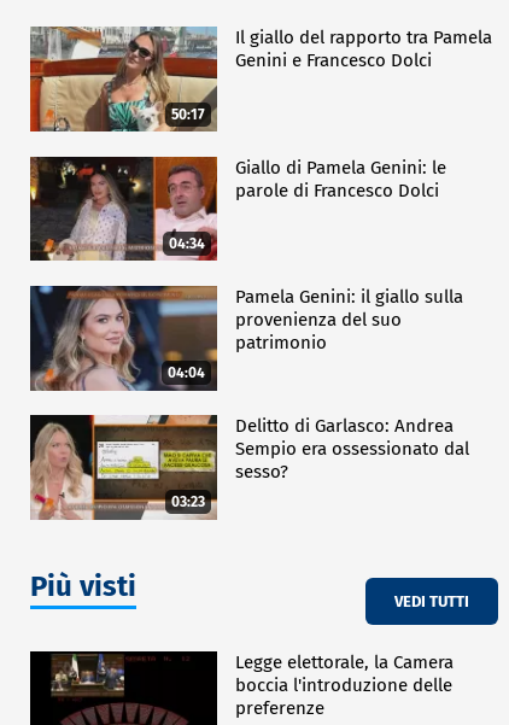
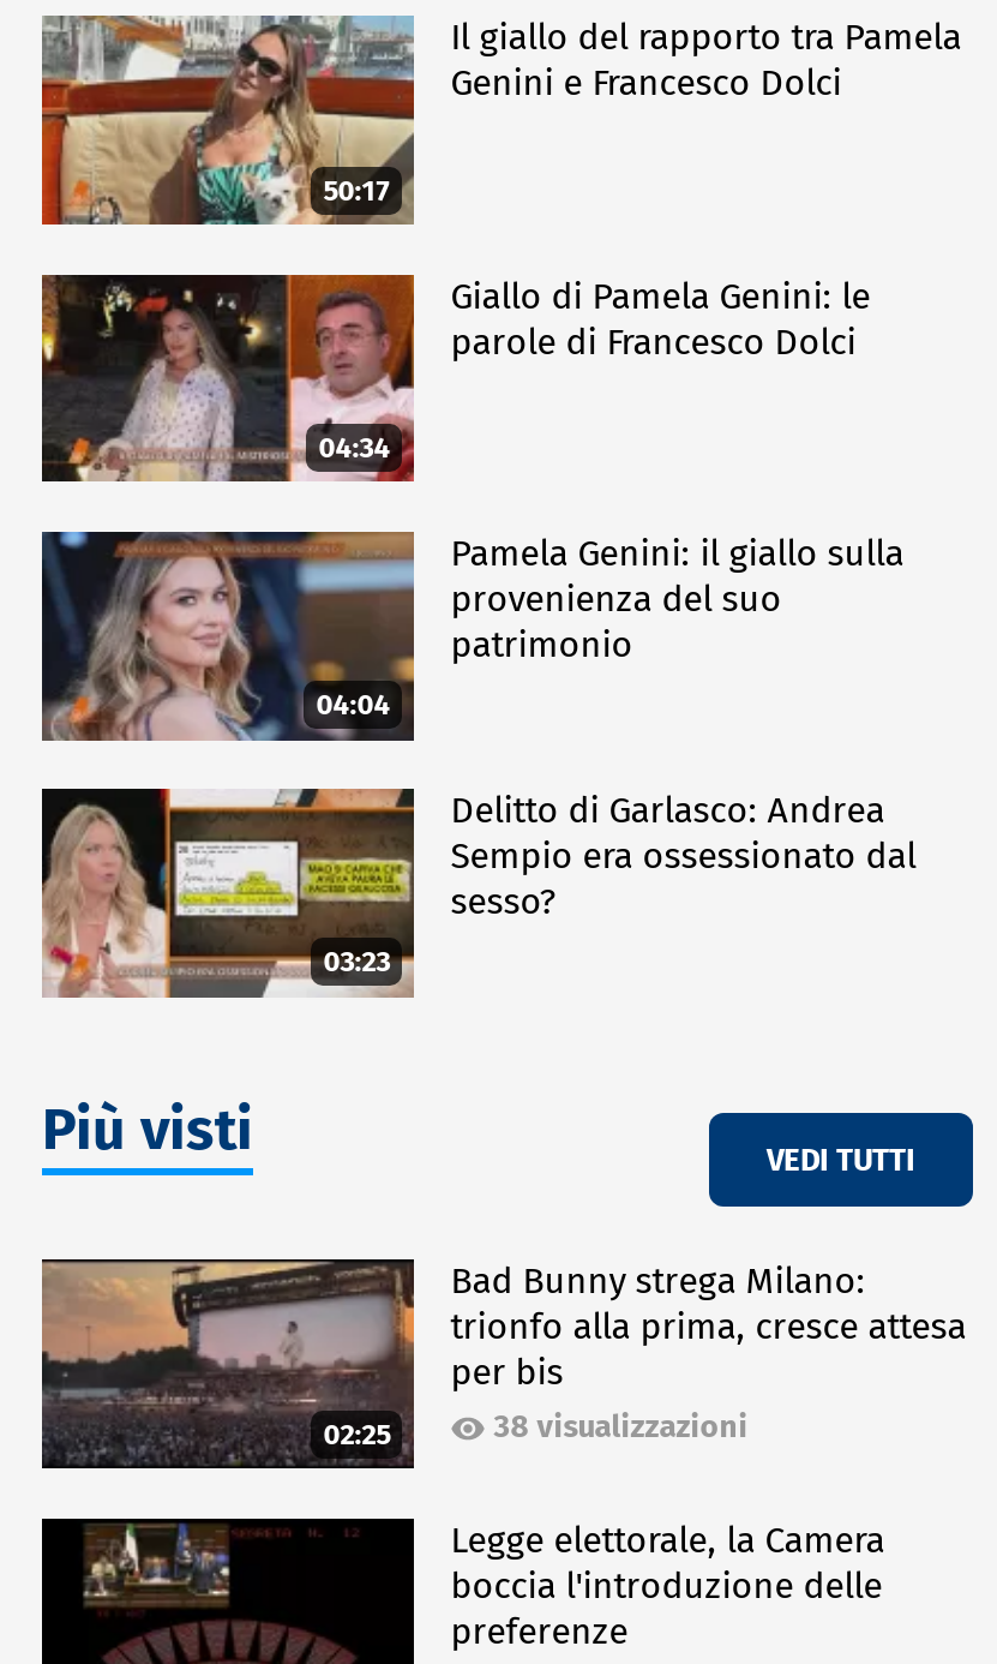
+ [image]
+ 02:25

+ Bad Bunny strega Milano:
+ trionfo alla prima, cresce attesa
+ per bis
+ 38 visualizzazioni
